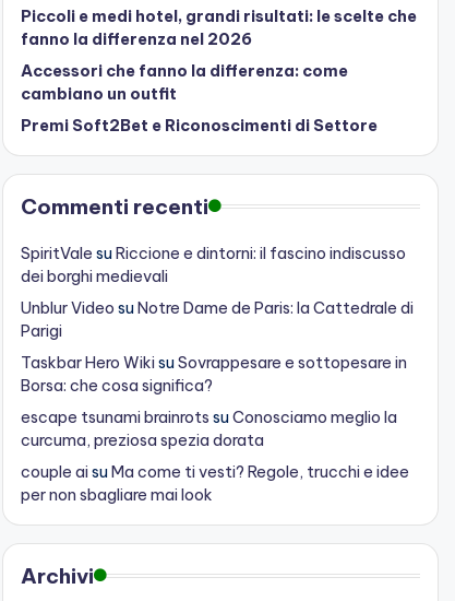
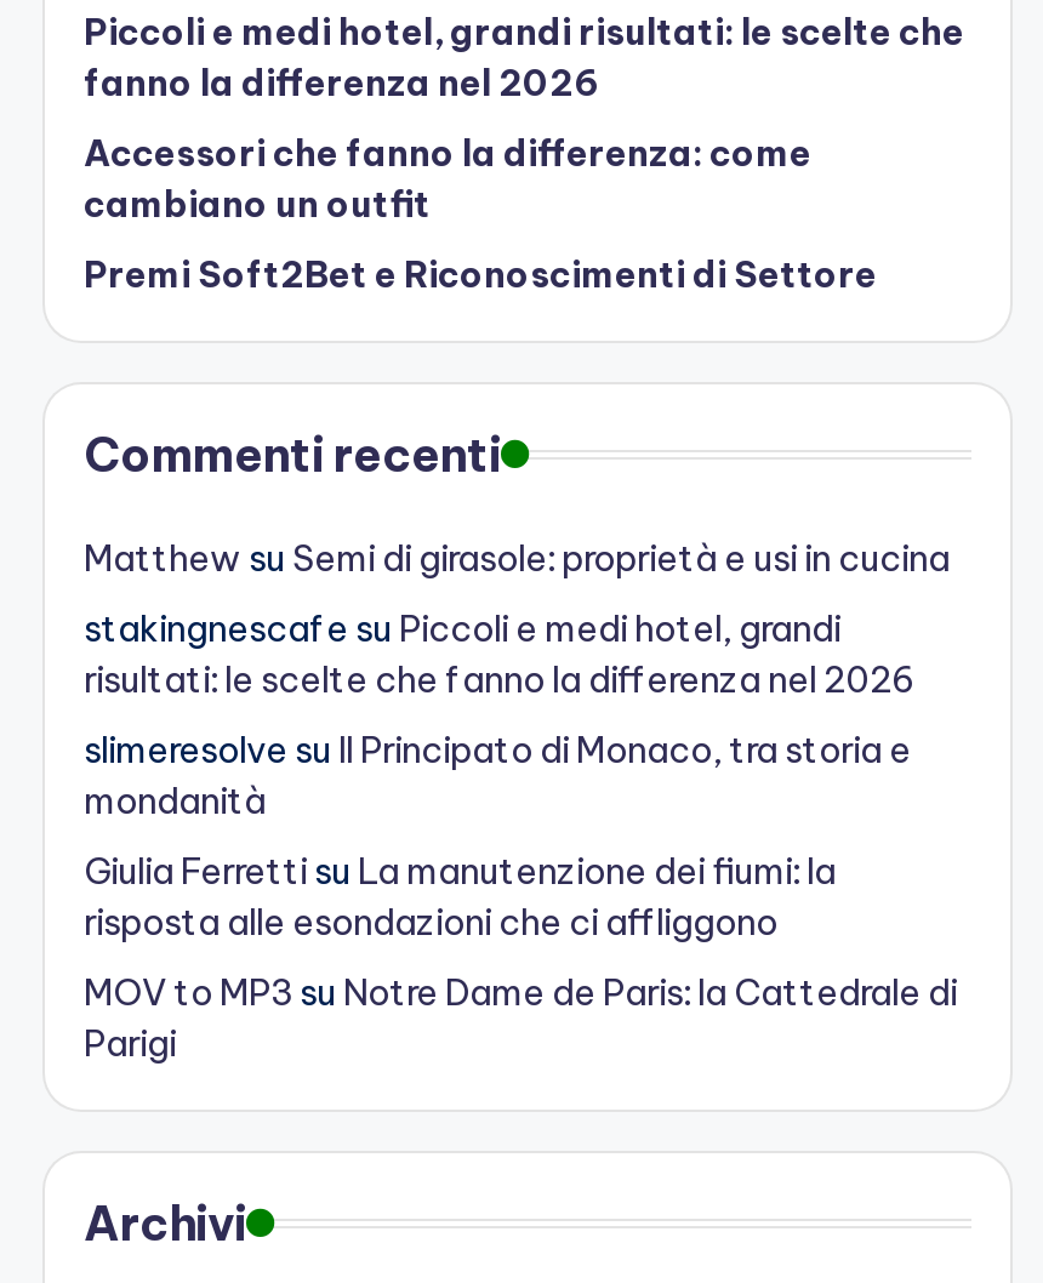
- SpiritVale su Riccione e dintorni: il fascino indiscusso
- dei borghi medievali
- Unblur Video su Notre Dame de Paris: la Cattedrale di
+ Matthew su Semi di girasole: proprietà e usi in cucina
+ stakingnescafe su Piccoli e medi hotel, grandi
+ risultati: le scelte che fanno la differenza nel 2026
+ slimeresolve su Il Principato di Monaco, tra storia e
+ mondanità
+ Giulia Ferretti su La manutenzione dei fiumi: la
+ risposta alle esondazioni che ci affliggono
+ MOV to MP3 su Notre Dame de Paris: la Cattedrale di

moved down: Parigi

- Taskbar Hero Wiki su Sovrappesare e sottopesare in
- Borsa: che cosa significa?
- escape tsunami brainrots su Conosciamo meglio la
- curcuma, preziosa spezia dorata
- couple ai su Ma come ti vesti? Regole, trucchi e idee
- per non sbagliare mai look
